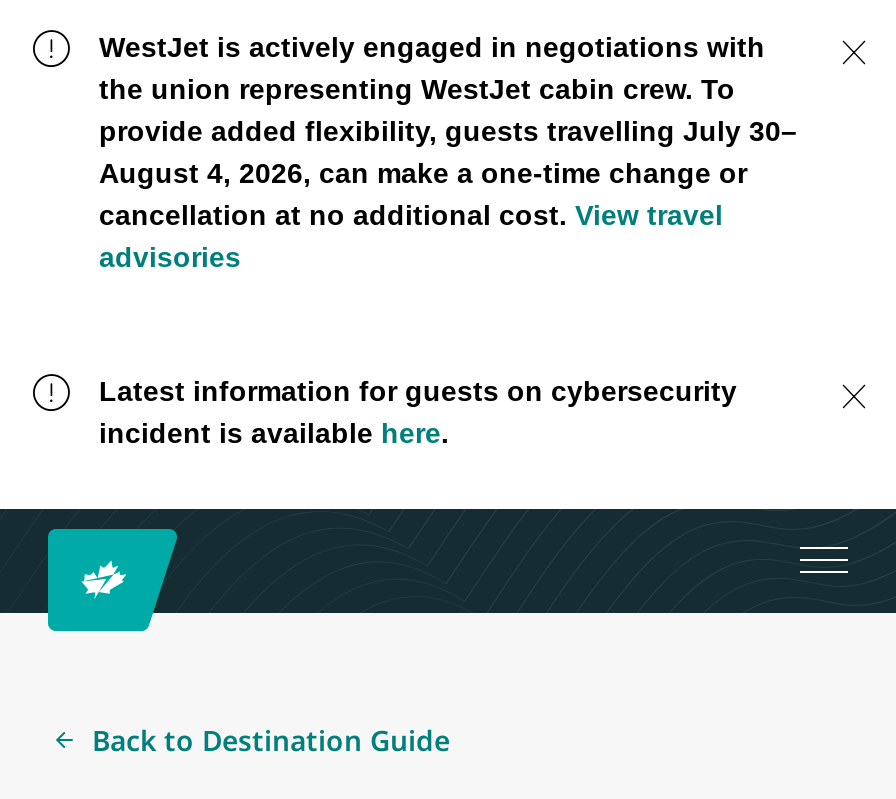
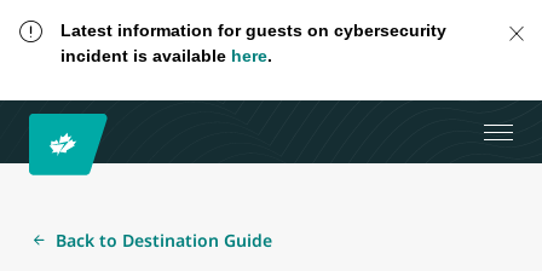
- WestJet is actively engaged in negotiations with
- the union representing WestJet cabin crew. To
- provide added flexibility, guests travelling July 30–
- August 4, 2026, can make a one-time change or
- cancellation at no additional cost. View travel
- advisories
